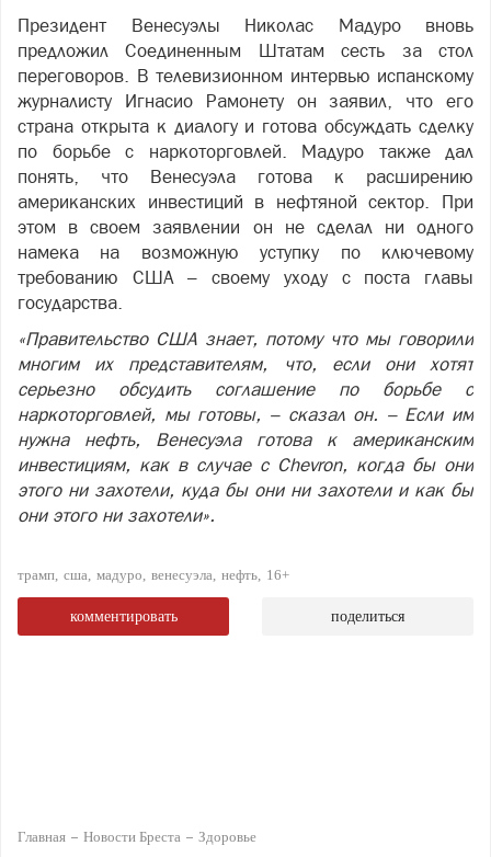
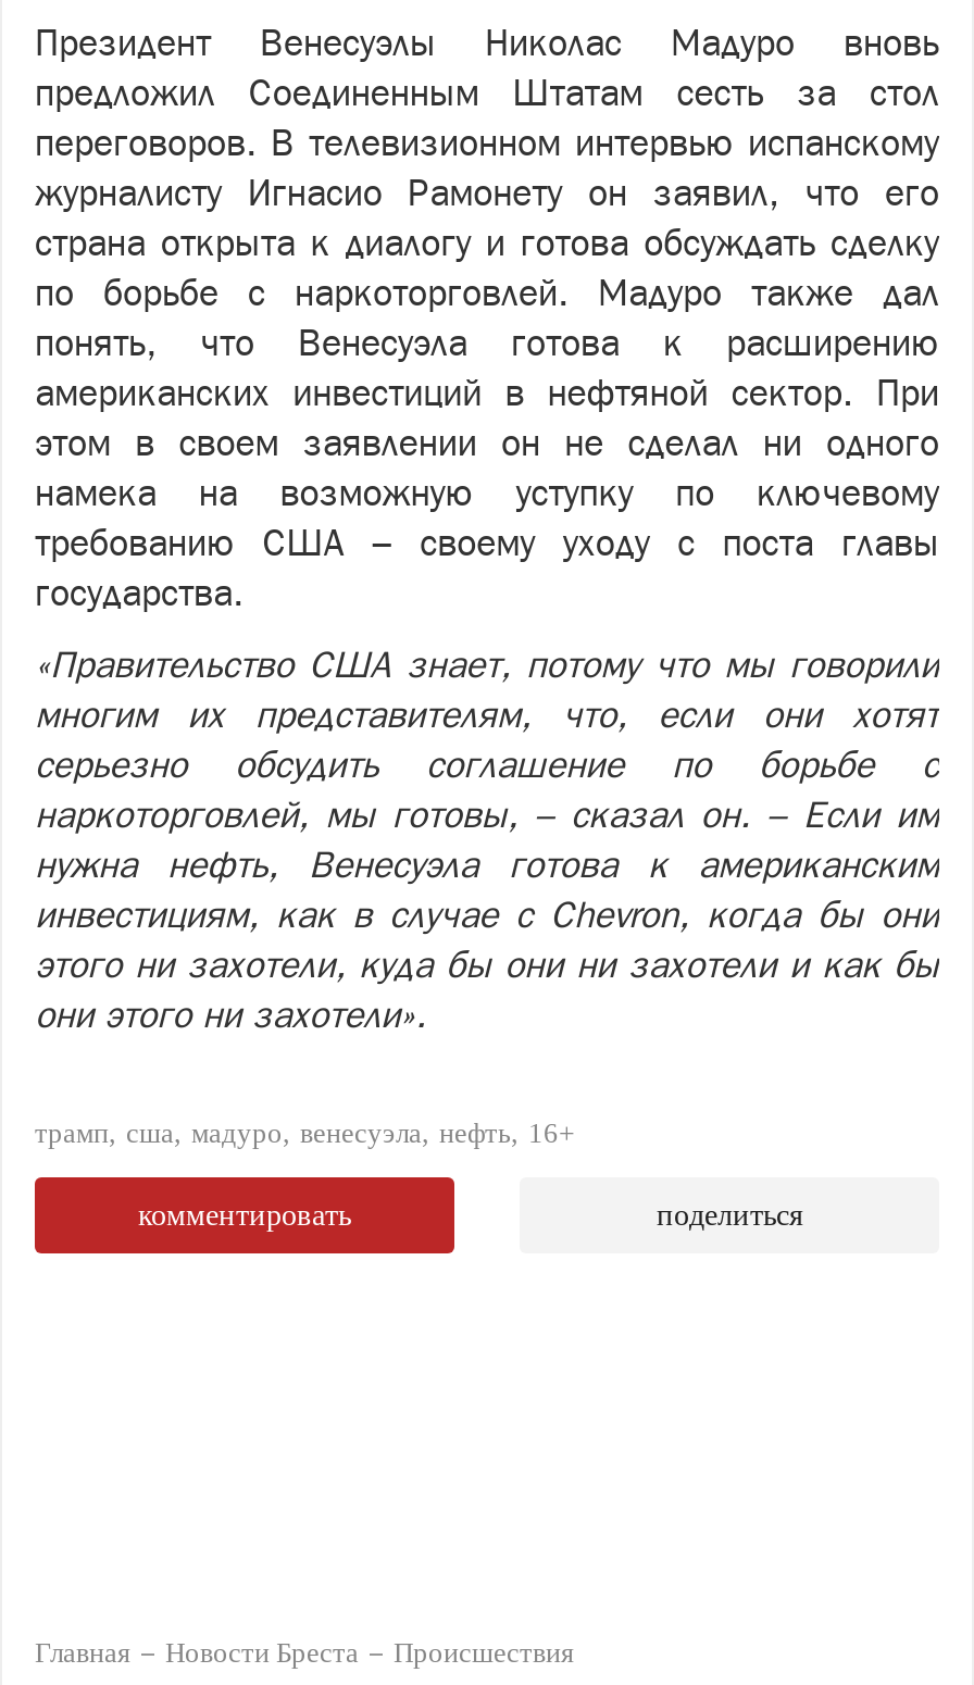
- Здоровье
+ Происшествия
